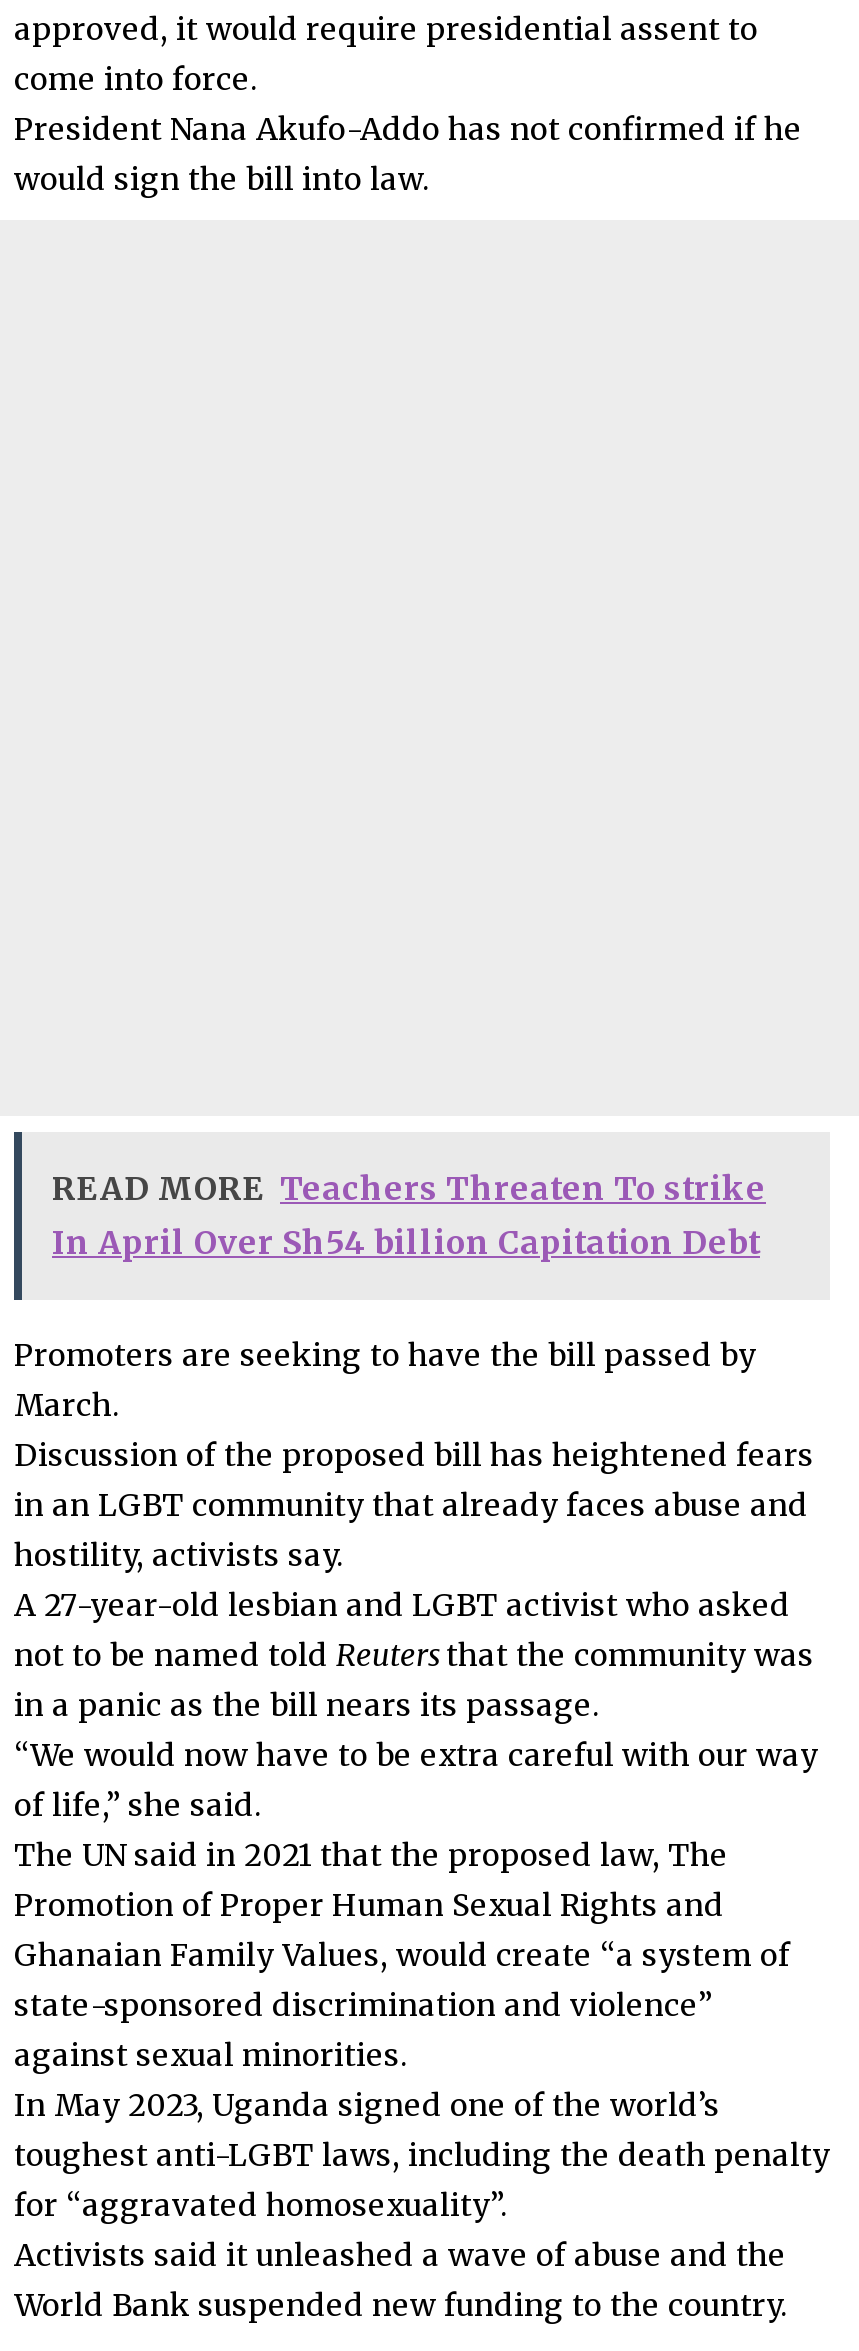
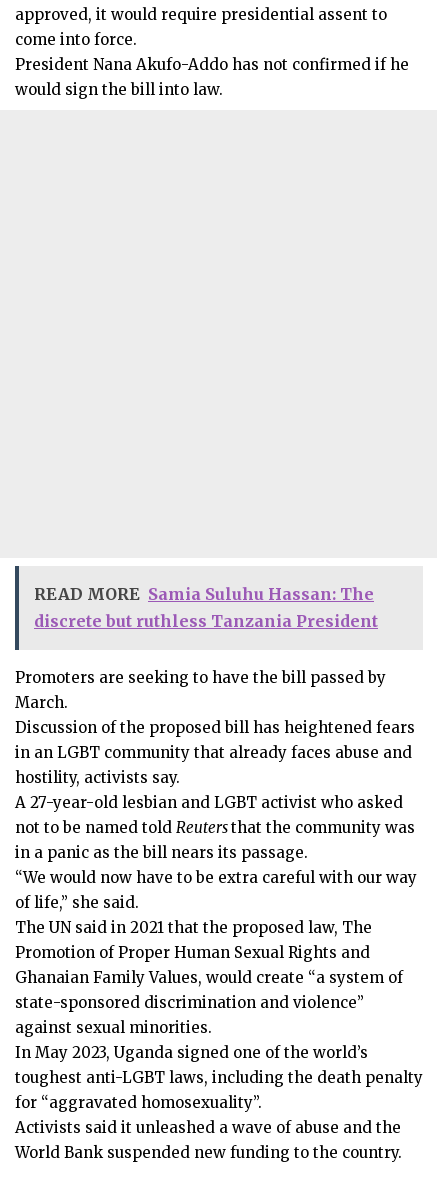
- READ MORE Teachers Threaten To strike
- In April Over Sh54 billion Capitation Debt
+ READ MORE Samia Suluhu Hassan: The
+ discrete but ruthless Tanzania President
